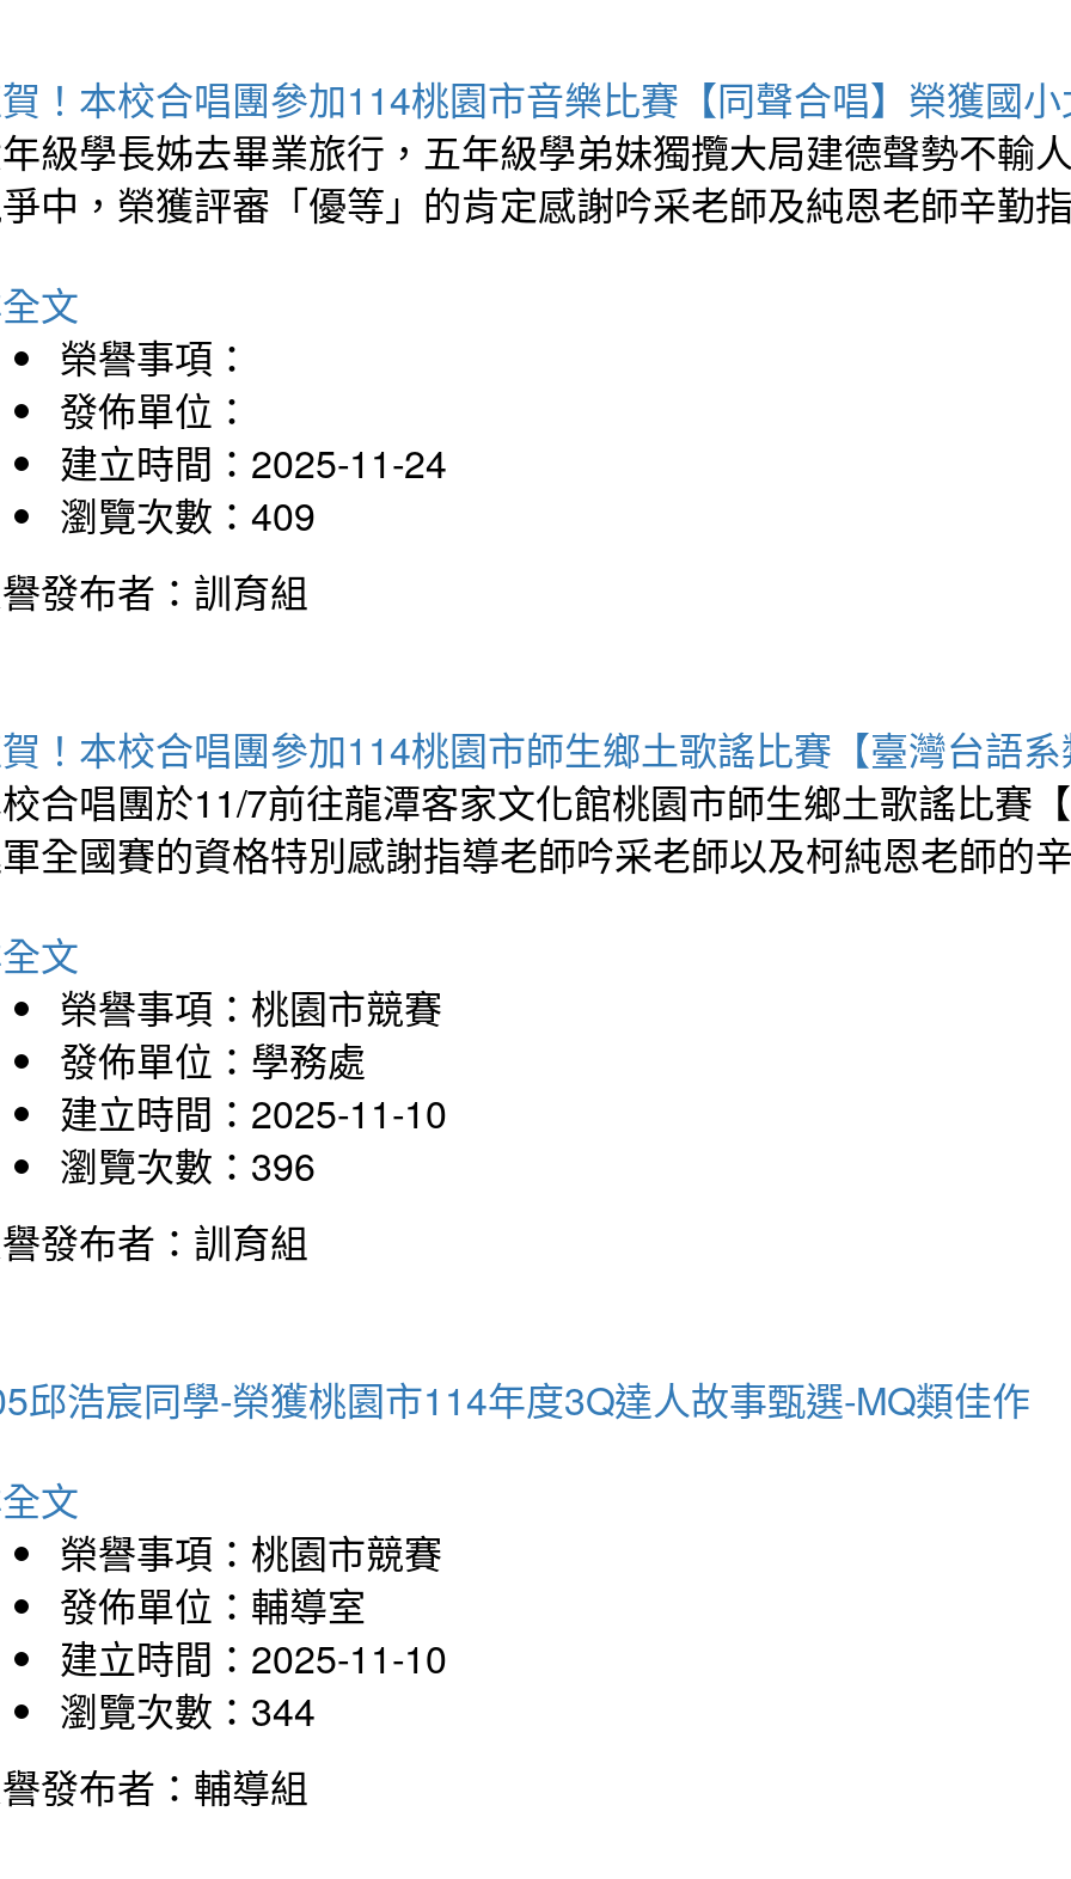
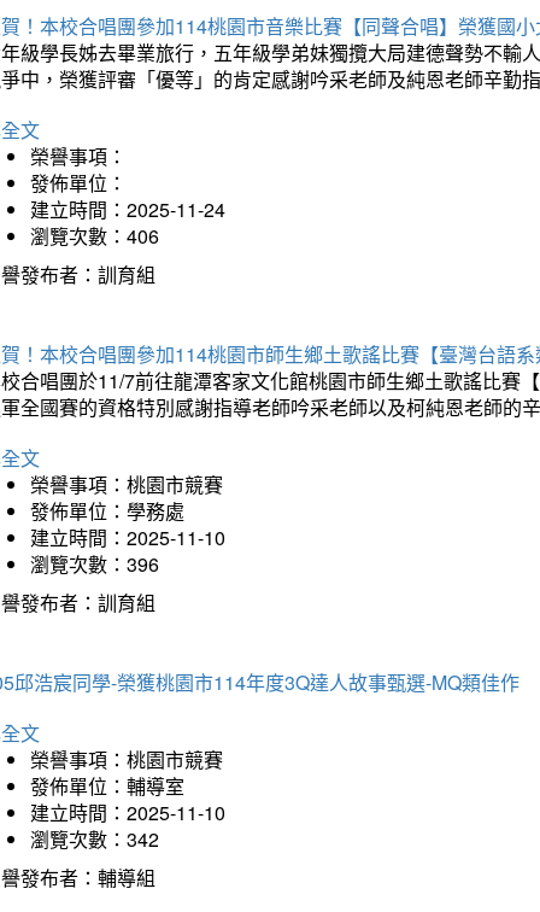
- 瀏覽次數：409
+ 瀏覽次數：406

- 瀏覽次數：344
+ 瀏覽次數：342
